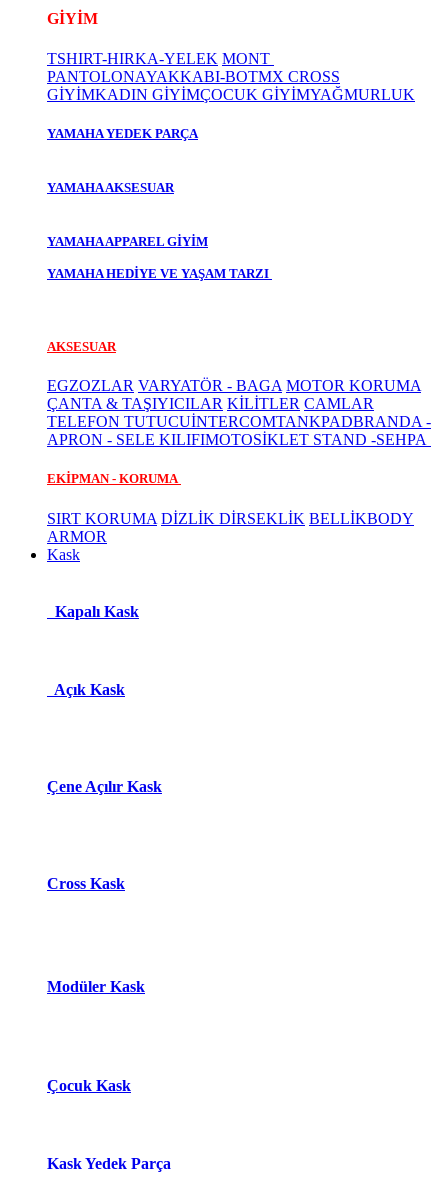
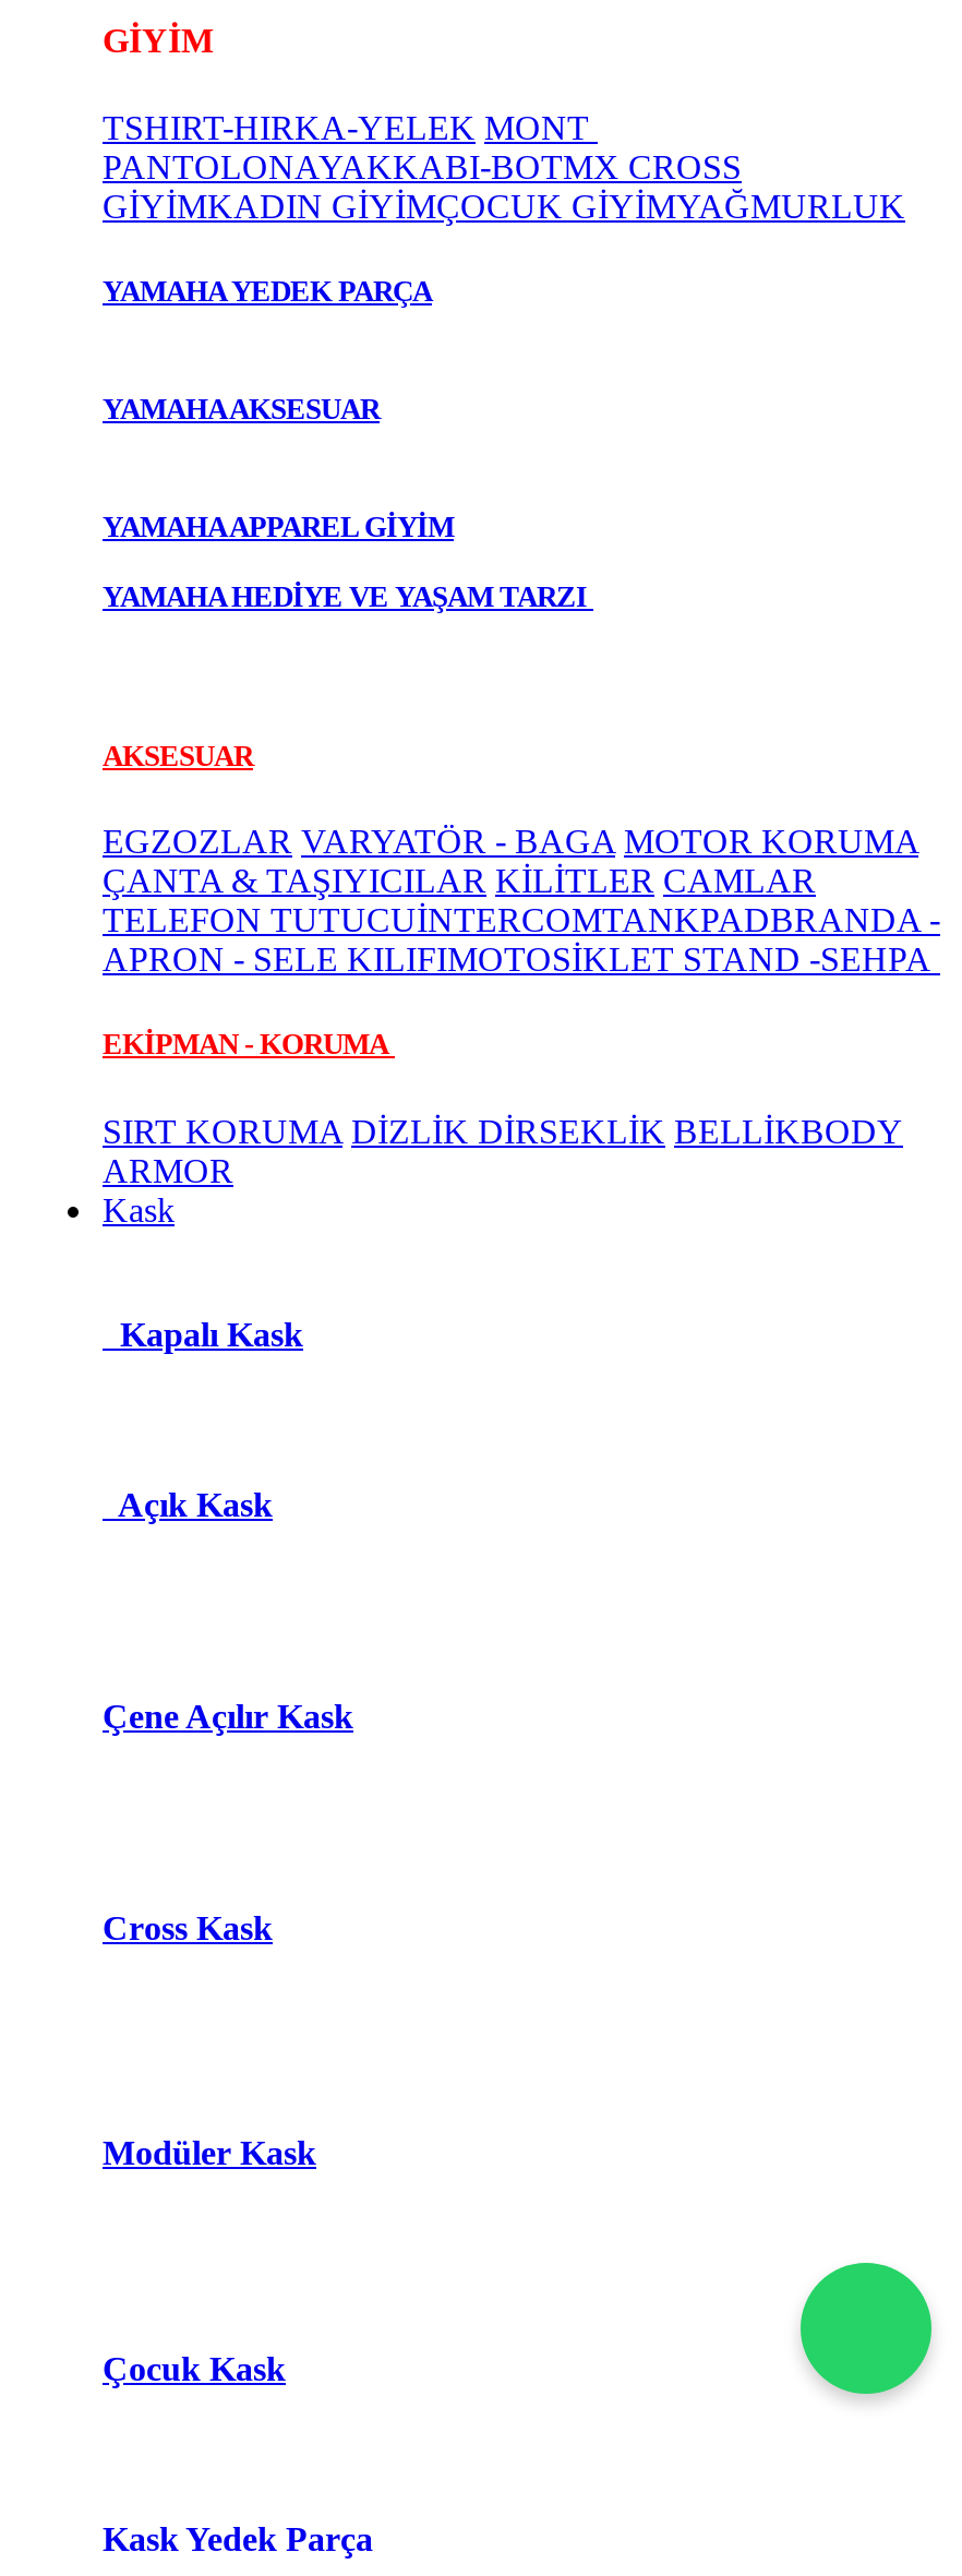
+ [image]
